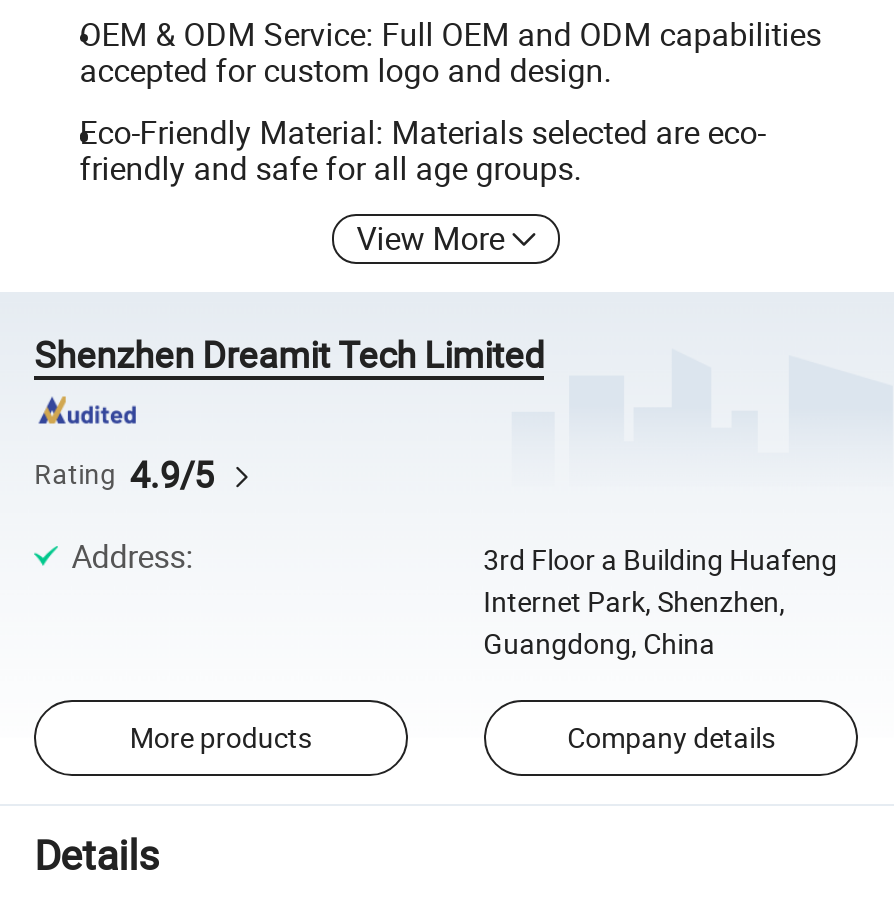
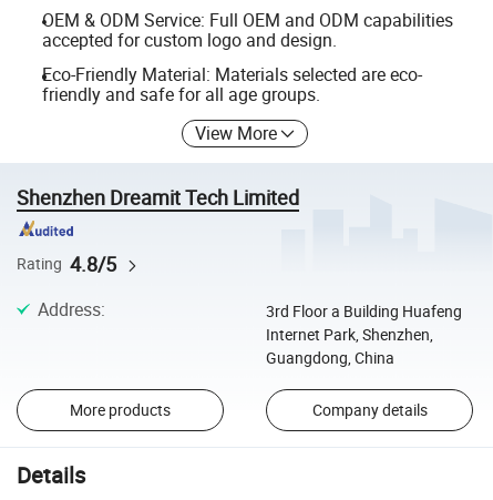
- Rating 4.9/5
+ Rating 4.8/5
